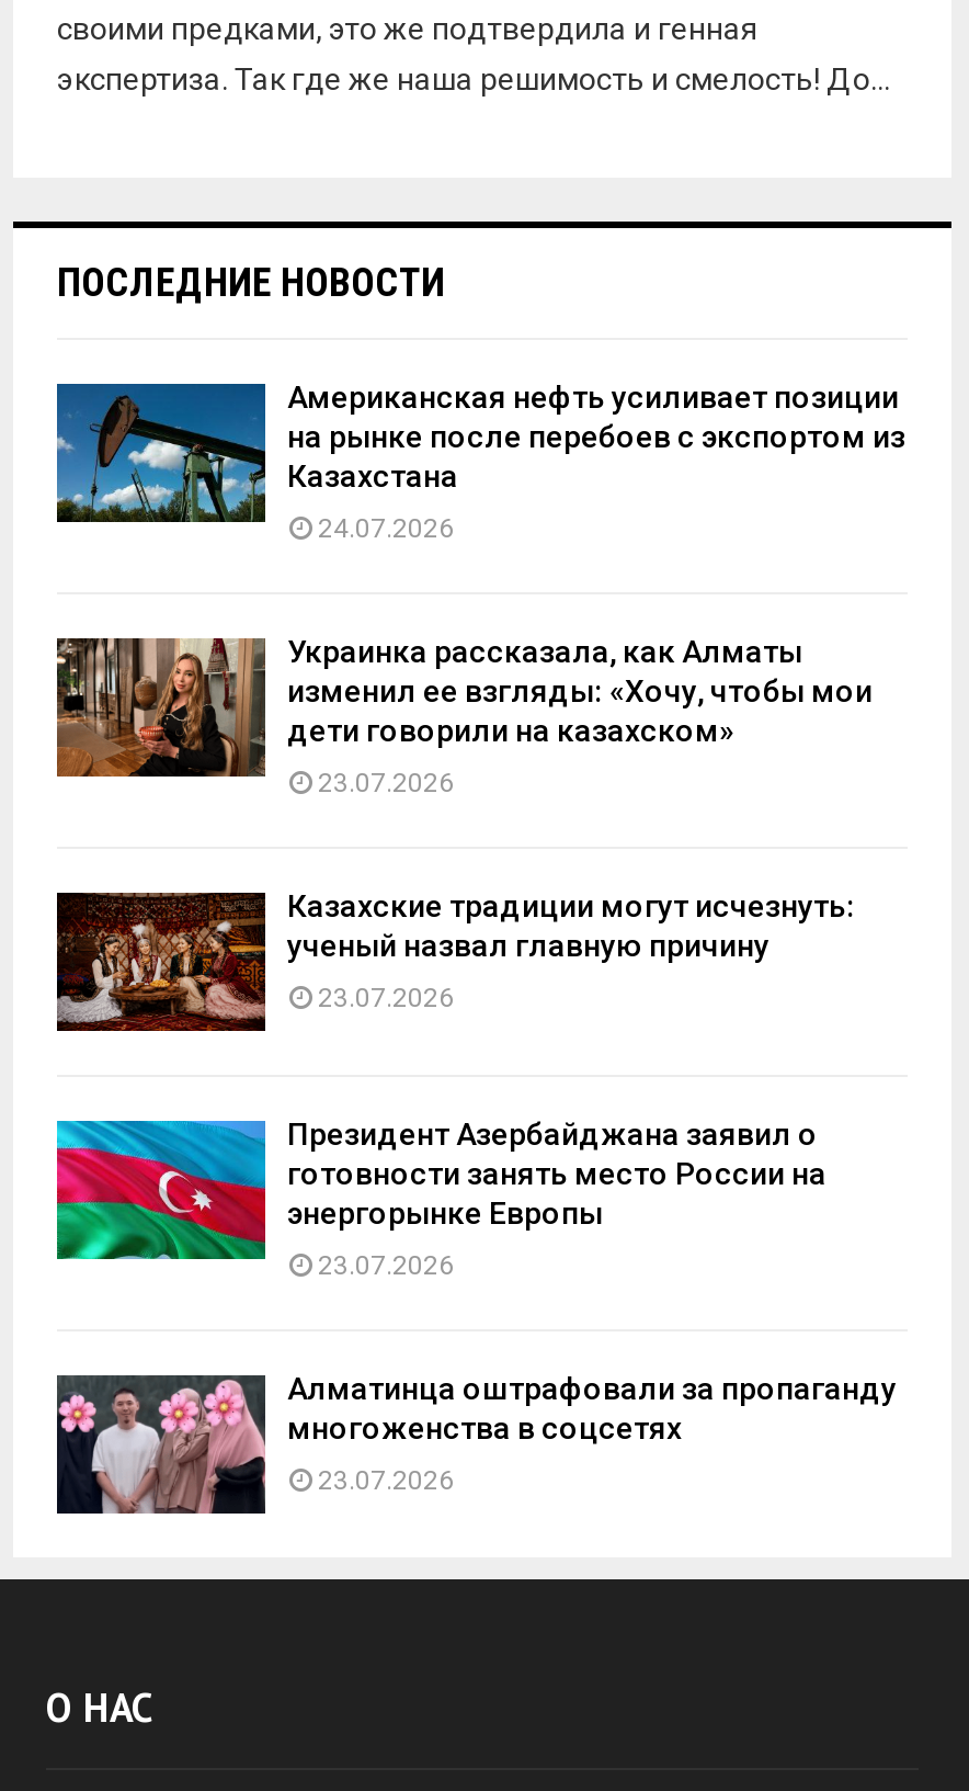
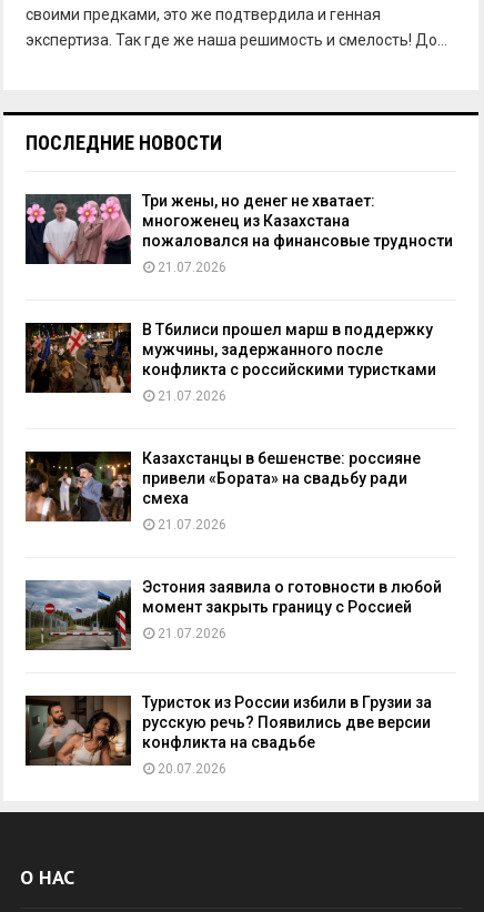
- [image]
- Американская нефть усиливает позиции
- на рынке после перебоев с экспортом из
- Казахстана
+ [image]
+ Три жены, но денег не хватает:
+ многоженец из Казахстана
+ пожаловался на финансовые трудности

- 24.07.2026
+ 21.07.2026

- [image]
- Украинка рассказала, как Алматы
- изменил ее взгляды: «Хочу, чтобы мои
- дети говорили на казахском»
+ [image]
+ В Тбилиси прошел марш в поддержку
+ мужчины, задержанного после
+ конфликта с российскими туристками

- 23.07.2026
+ 21.07.2026

- [image]
- Казахские традиции могут исчезнуть:
- ученый назвал главную причину
+ [image]
+ Казахстанцы в бешенстве: россияне
+ привели «Бората» на свадьбу ради
+ смеха

- 23.07.2026
+ 21.07.2026

- [image]
- Президент Азербайджана заявил о
- готовности занять место России на
- энергорынке Европы
+ [image]
+ Эстония заявила о готовности в любой
+ момент закрыть границу с Россией

- 23.07.2026
+ 21.07.2026

- [image]
- Алматинца оштрафовали за пропаганду
- многоженства в соцсетях
+ [image]
+ Туристок из России избили в Грузии за
+ русскую речь? Появились две версии
+ конфликта на свадьбе

- 23.07.2026
+ 20.07.2026
